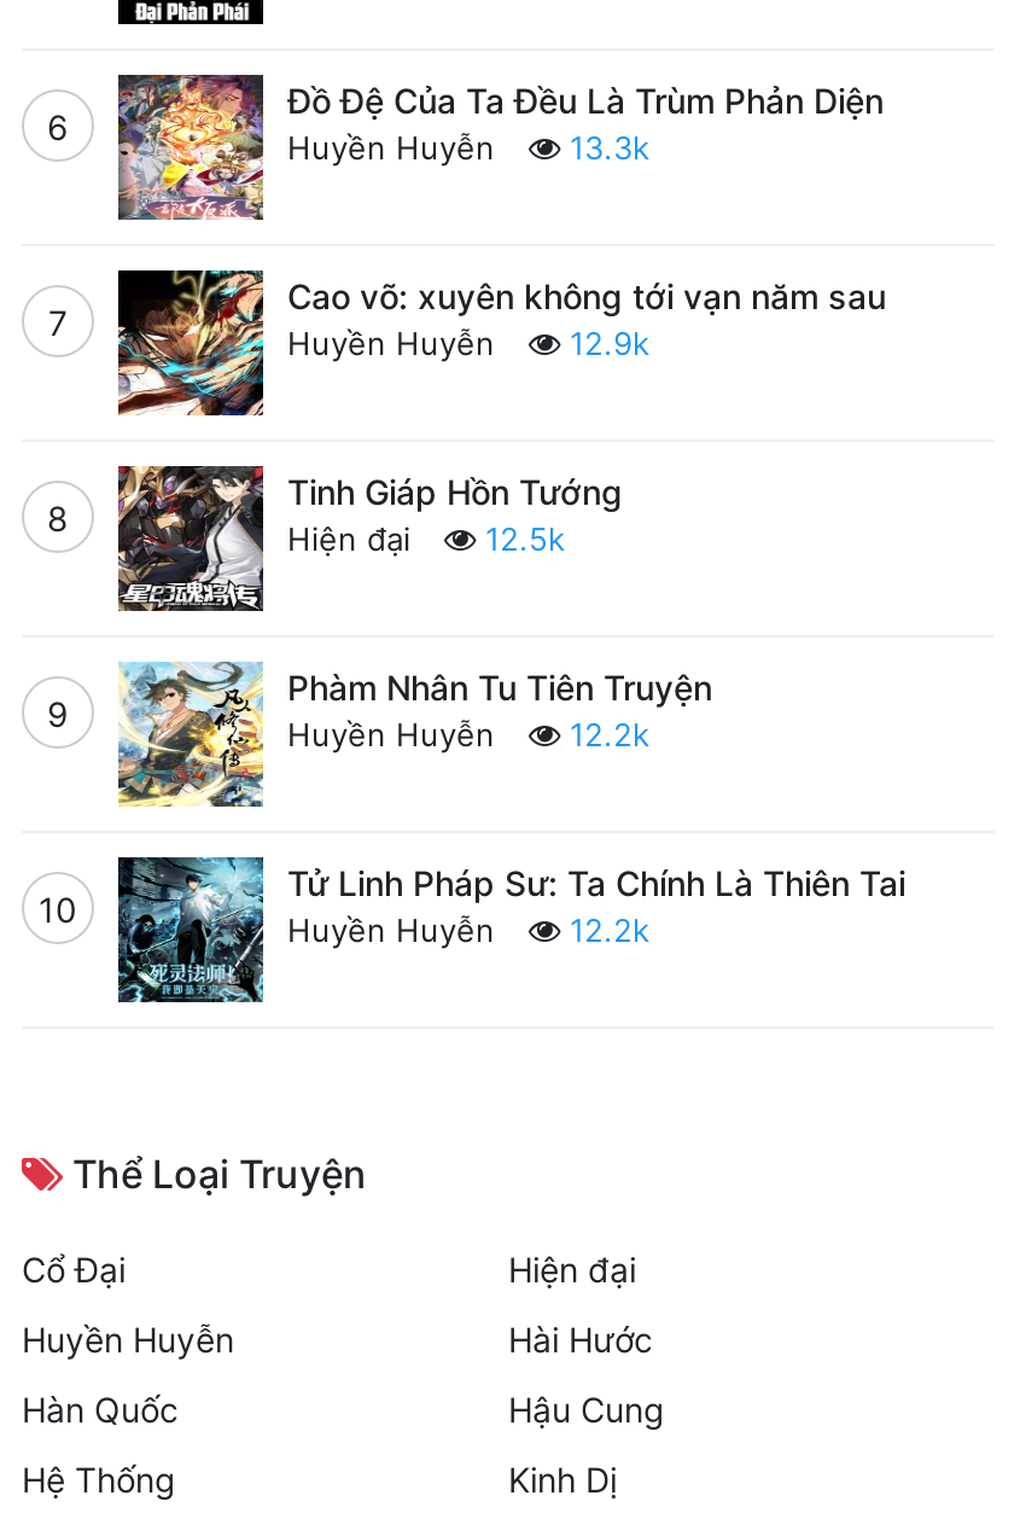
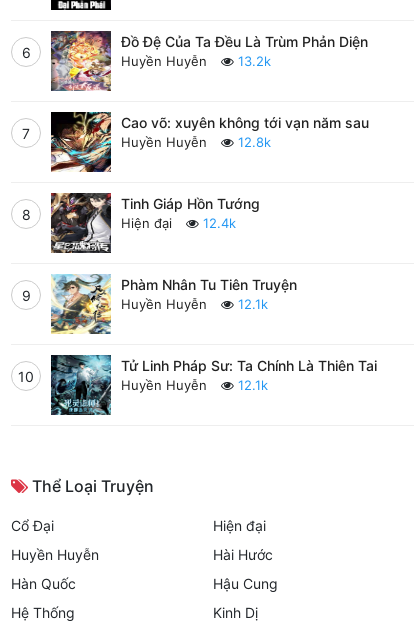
- Huyền Huyễn 13.3k
+ Huyền Huyễn 13.2k

- Huyền Huyễn 12.9k
+ Huyền Huyễn 12.8k

- Hiện đại 12.5k
+ Hiện đại 12.4k

- Huyền Huyễn 12.2k
+ Huyền Huyễn 12.1k

- Huyền Huyễn 12.2k
+ Huyền Huyễn 12.1k
